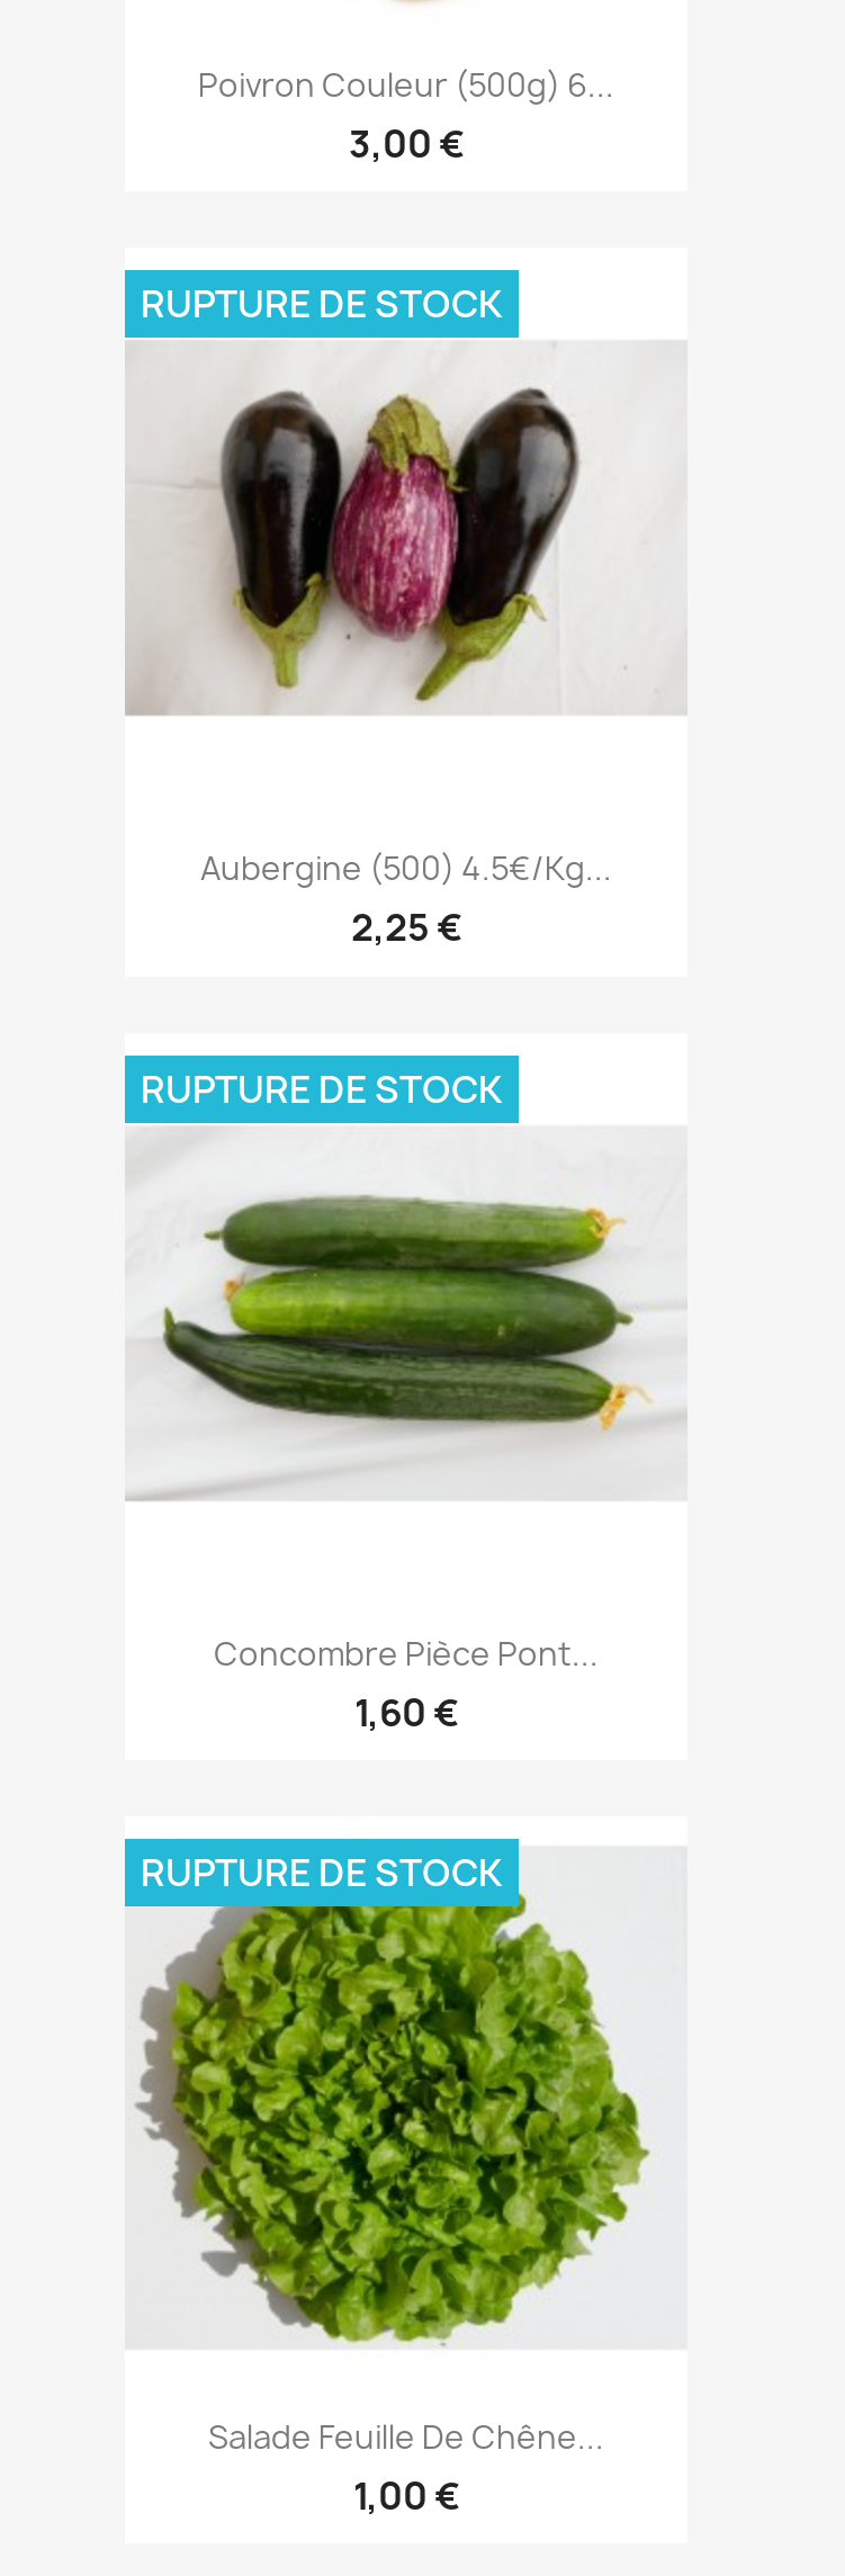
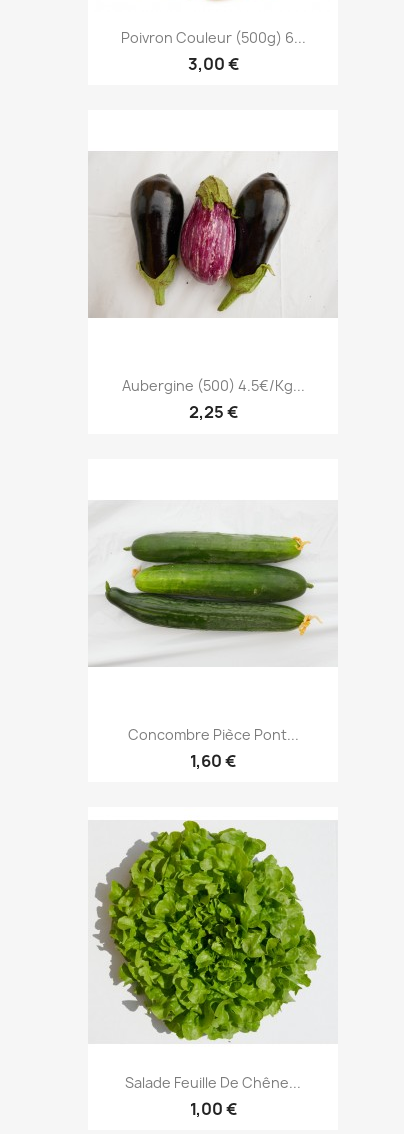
- RUPTURE DE STOCK

- RUPTURE DE STOCK

- RUPTURE DE STOCK
